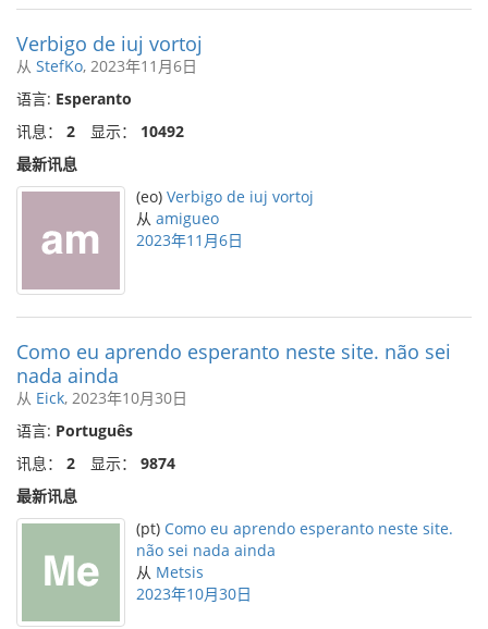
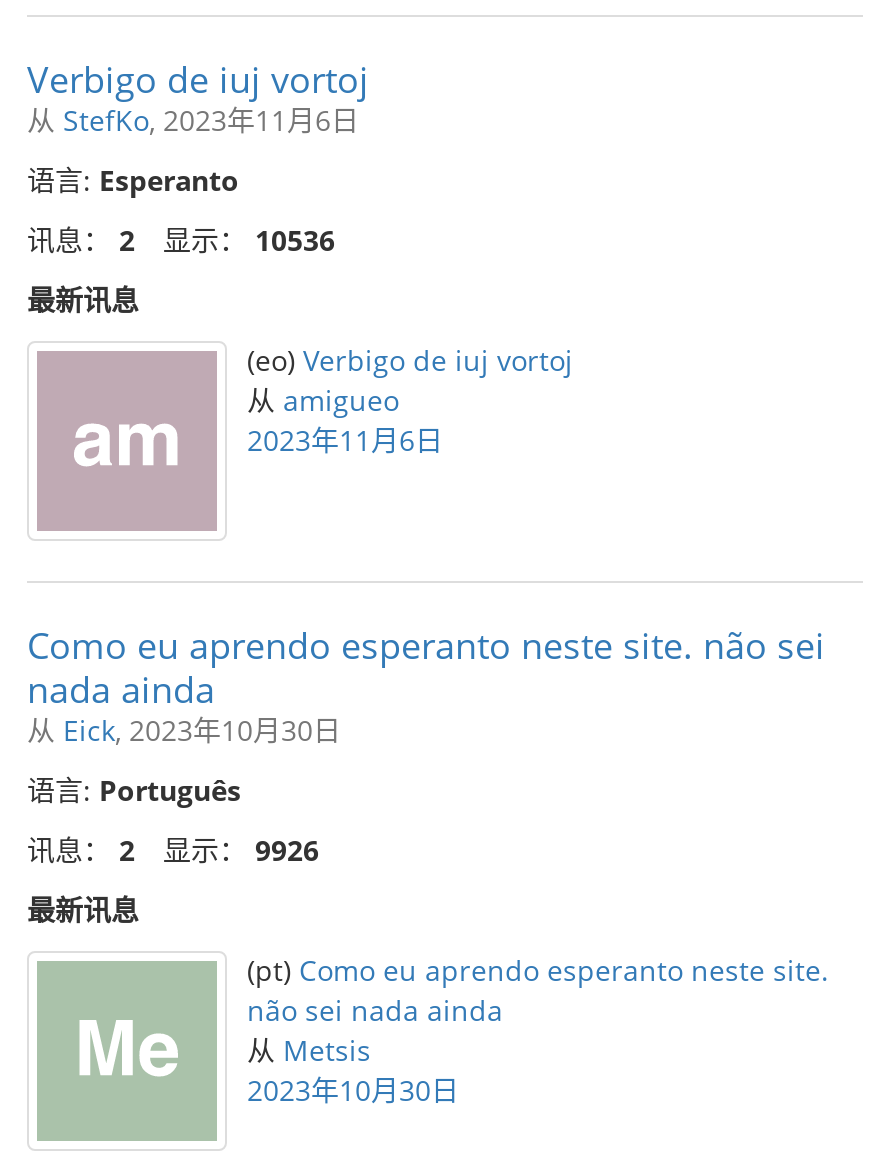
- 讯息：2 显示：10492
+ 讯息：2 显示：10536

- 讯息：2 显示：9874
+ 讯息：2 显示：9926
